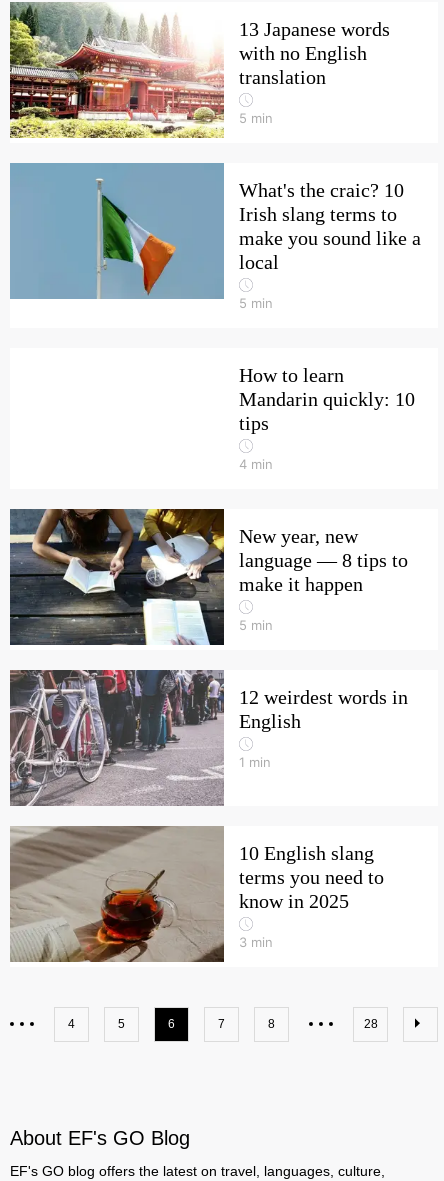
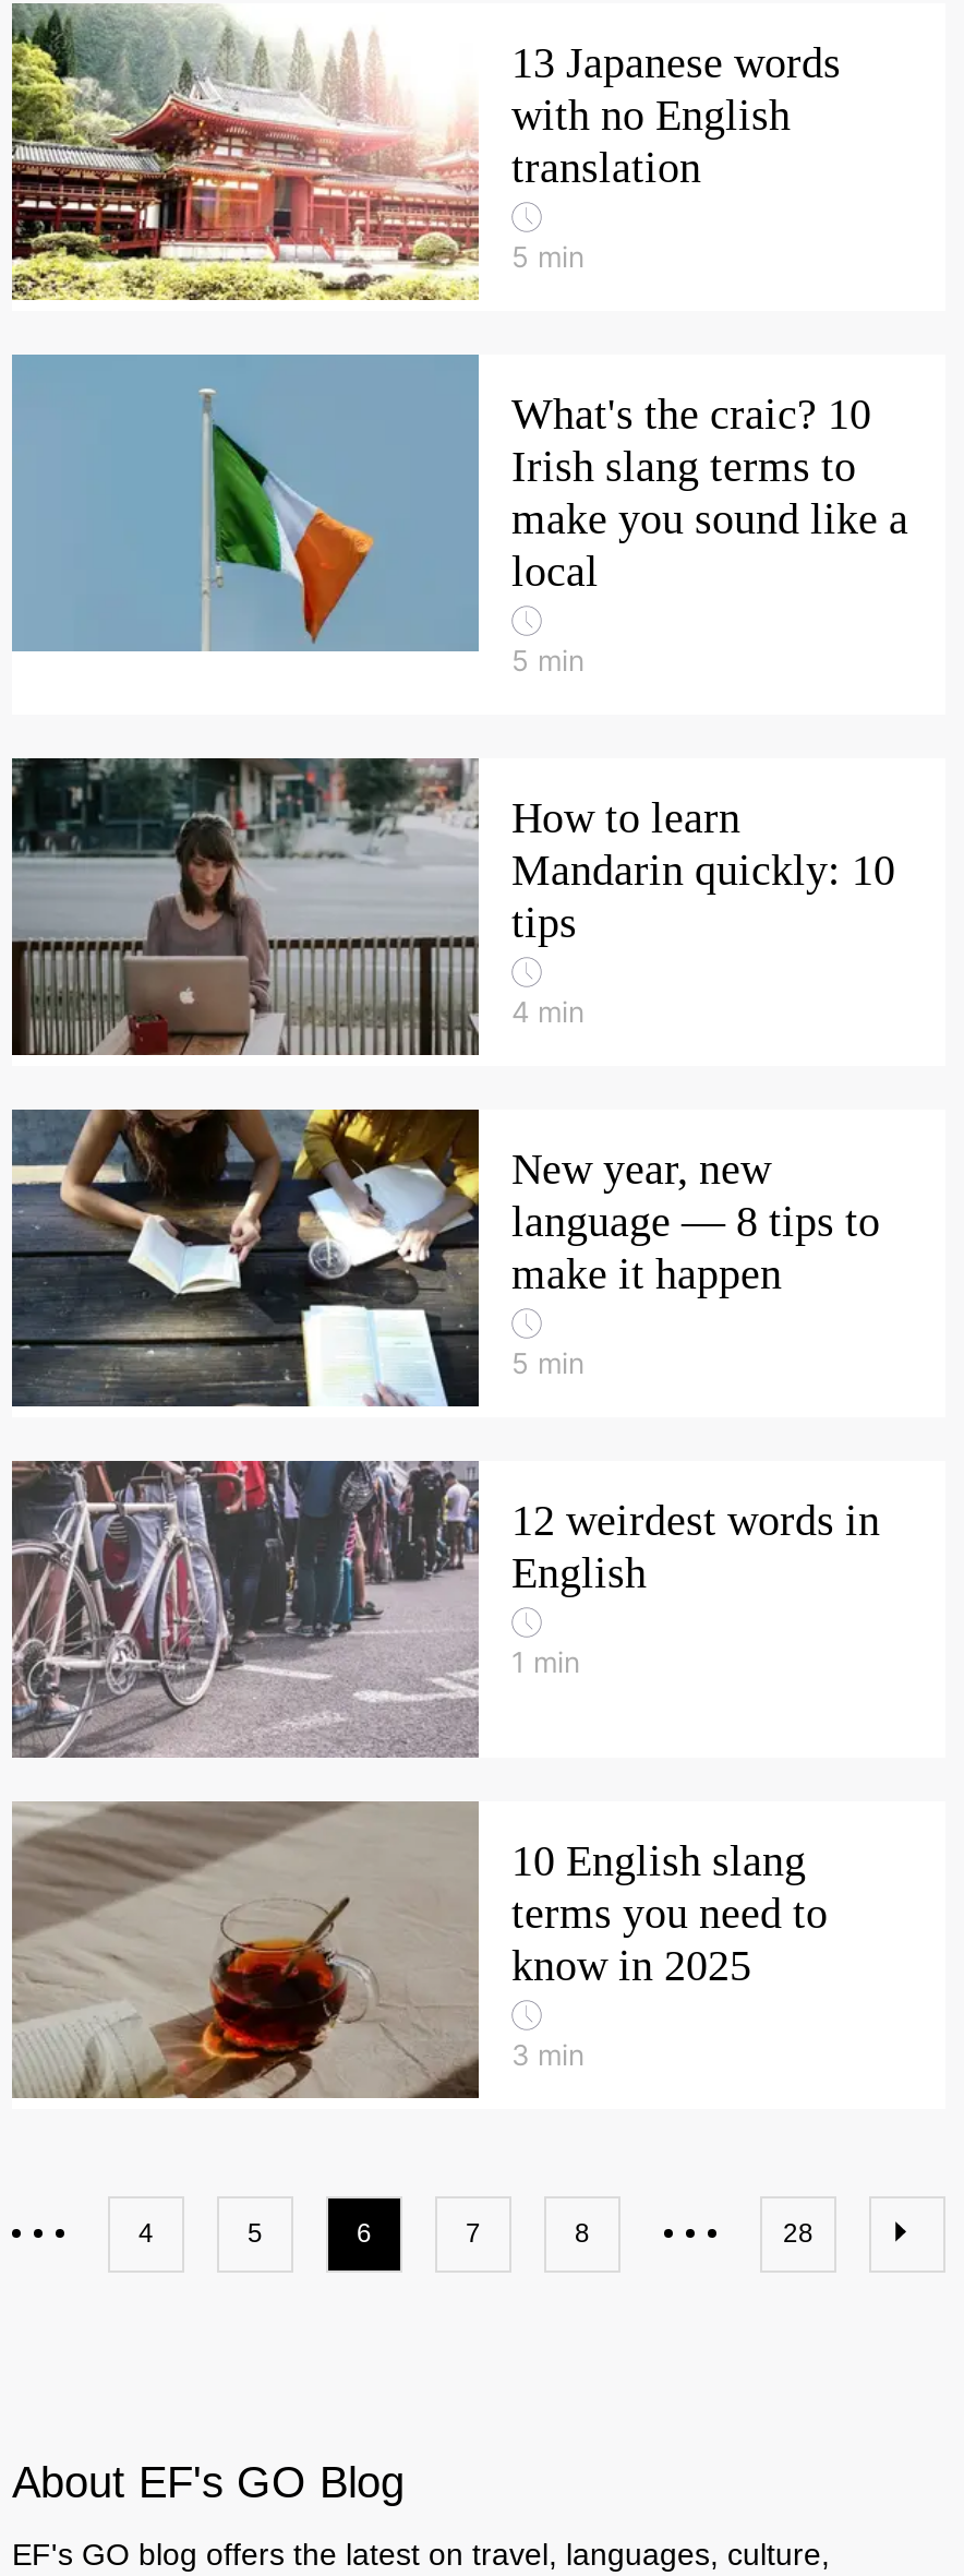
+ [image]
